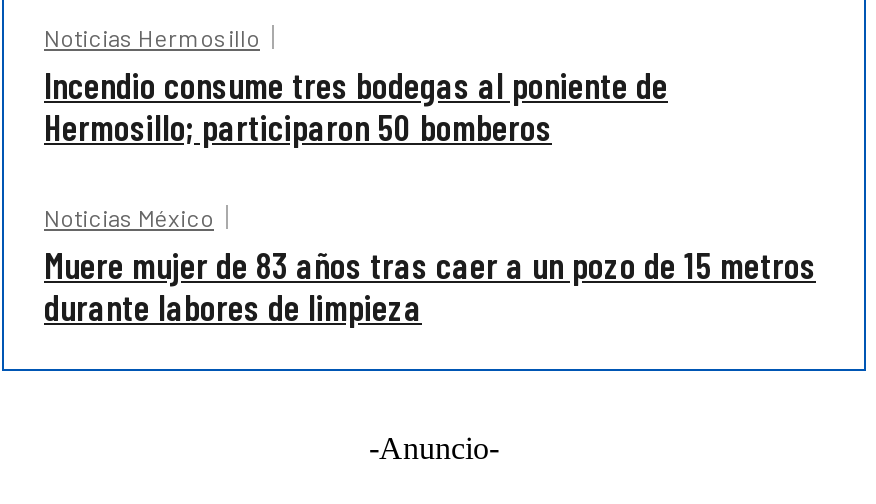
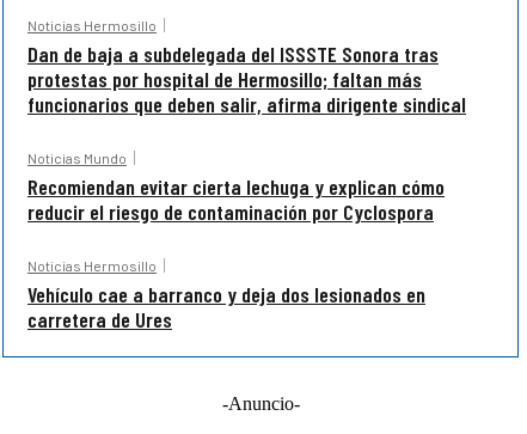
- Incendio consume tres bodegas al poniente de
- Hermosillo; participaron 50 bomberos
- Noticias México
- Muere mujer de 83 años tras caer a un pozo de 15 metros
- durante labores de limpieza
+ Dan de baja a subdelegada del ISSSTE Sonora tras
+ protestas por hospital de Hermosillo; faltan más
+ funcionarios que deben salir, afirma dirigente sindical
+ Noticias Mundo
+ Recomiendan evitar cierta lechuga y explican cómo
+ reducir el riesgo de contaminación por Cyclospora
+ Noticias Hermosillo
+ Vehículo cae a barranco y deja dos lesionados en
+ carretera de Ures
